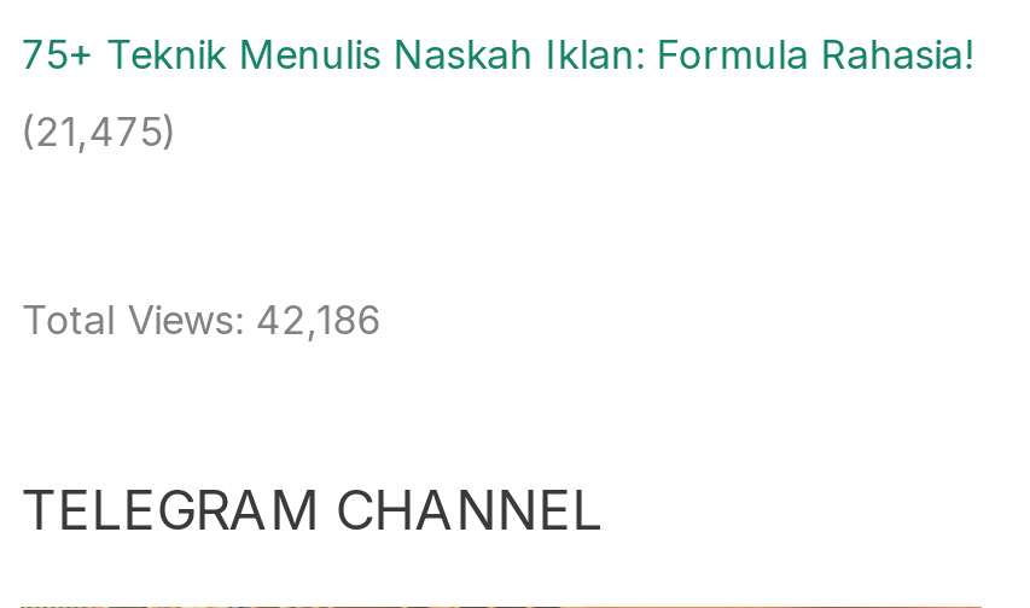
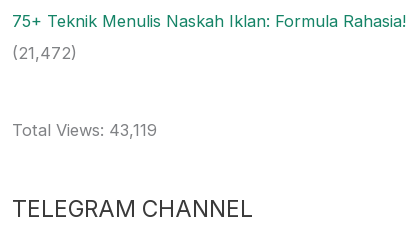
- (21,475)
+ (21,472)

- Total Views: 42,186
+ Total Views: 43,119
